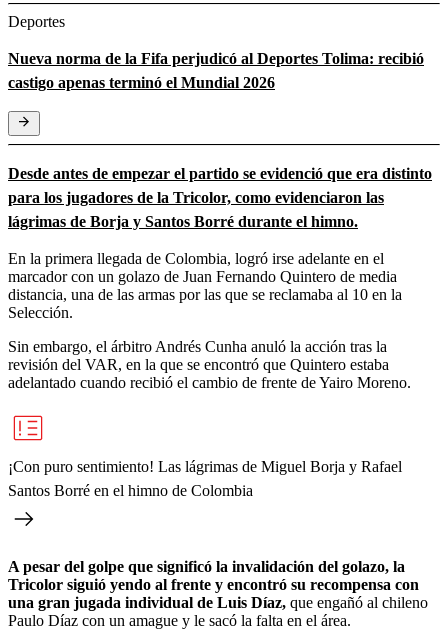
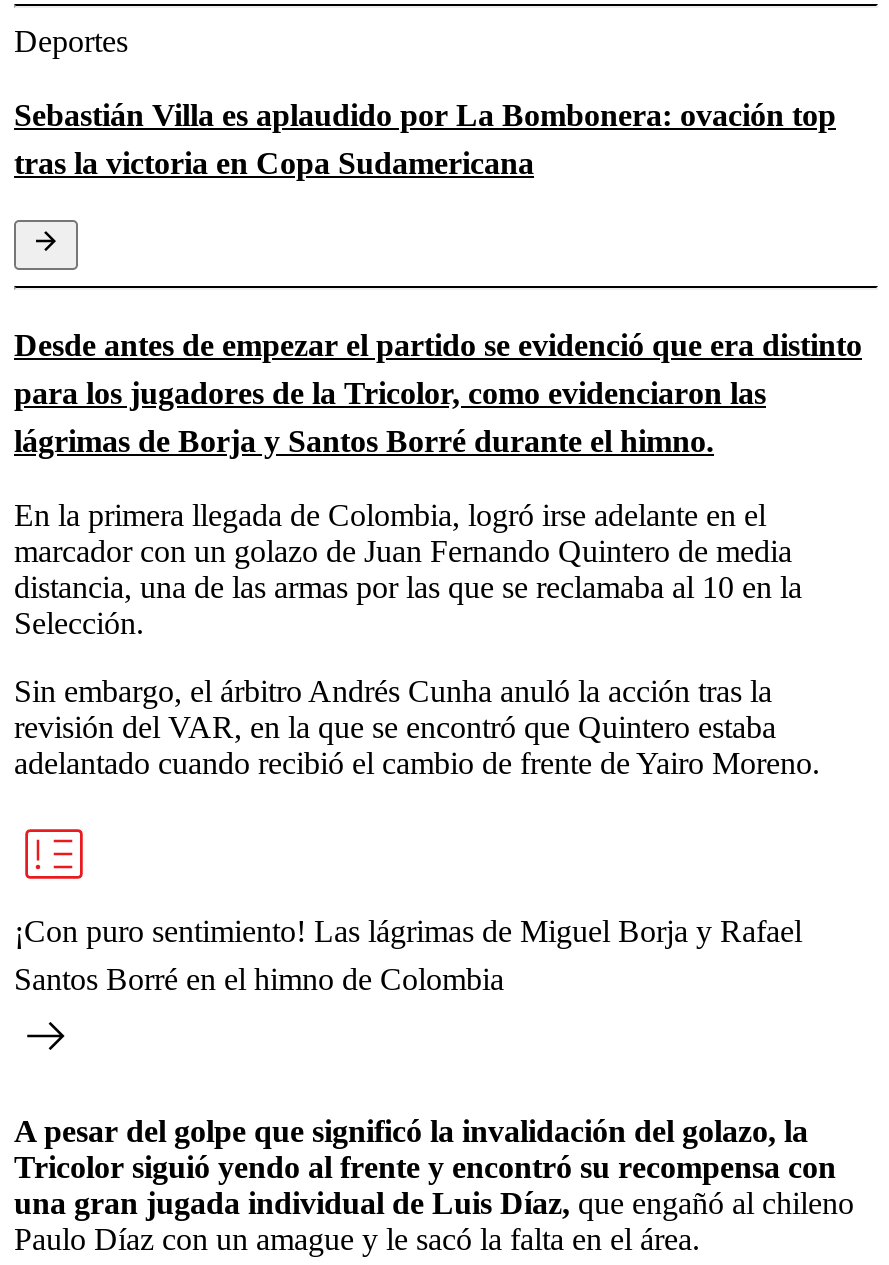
- Nueva norma de la Fifa perjudicó al Deportes Tolima: recibió
- castigo apenas terminó el Mundial 2026
+ Sebastián Villa es aplaudido por La Bombonera: ovación top
+ tras la victoria en Copa Sudamericana
